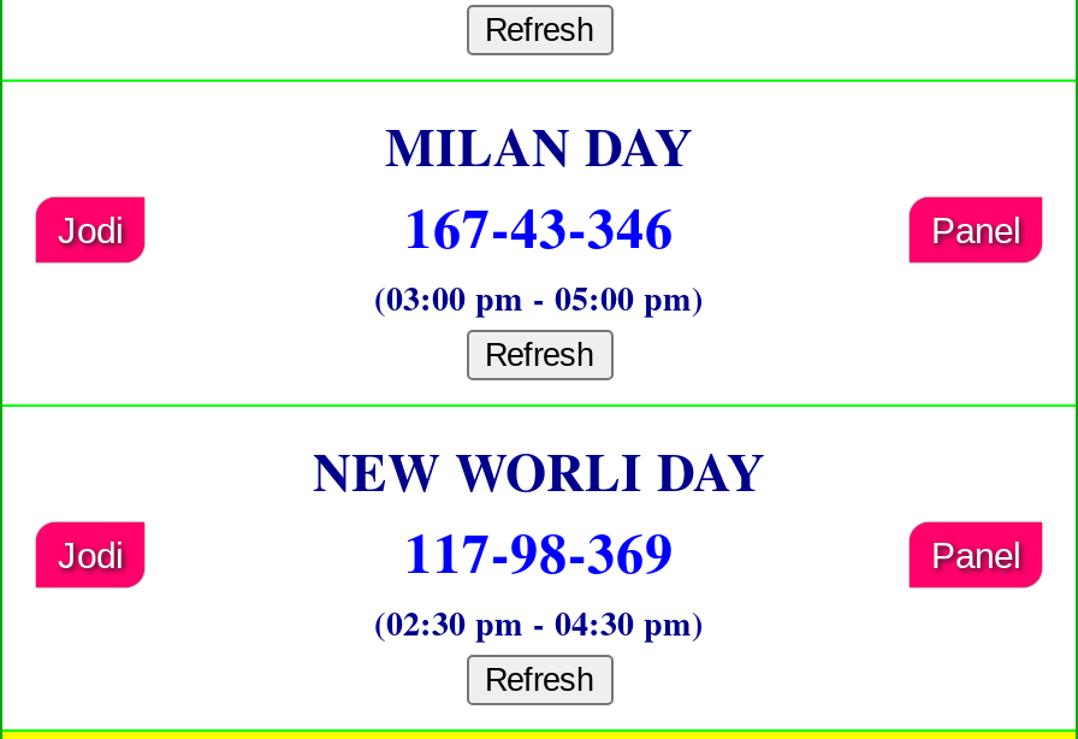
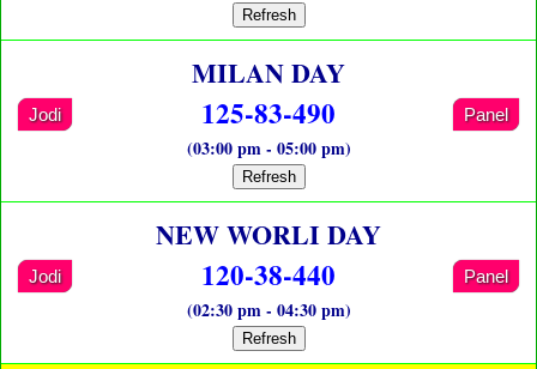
- 167-43-346
+ 125-83-490

- 117-98-369
+ 120-38-440
